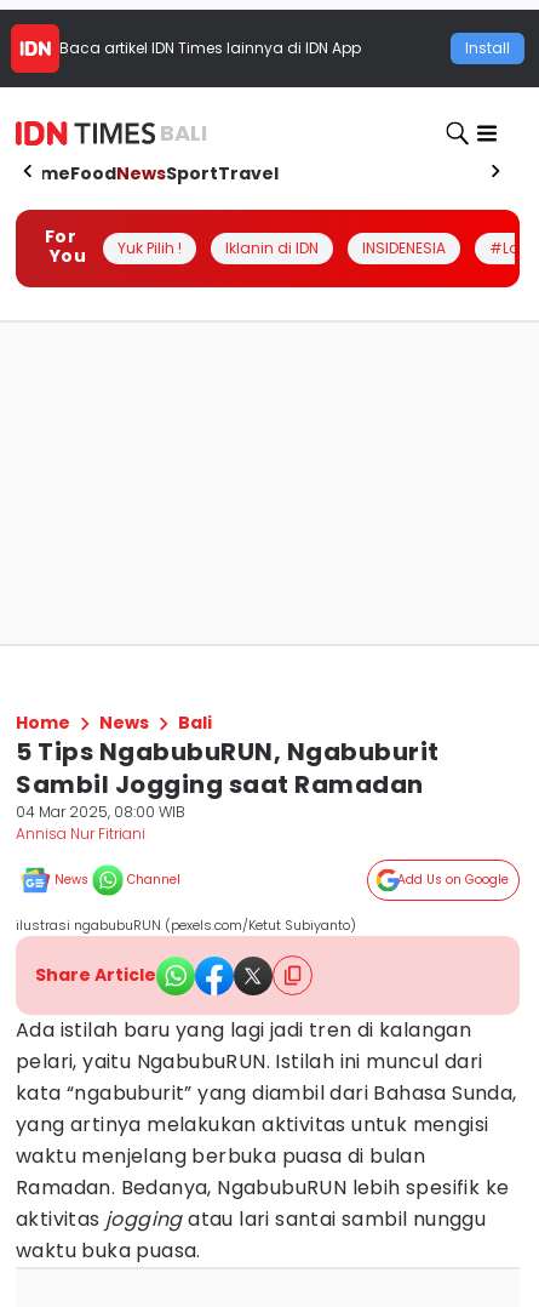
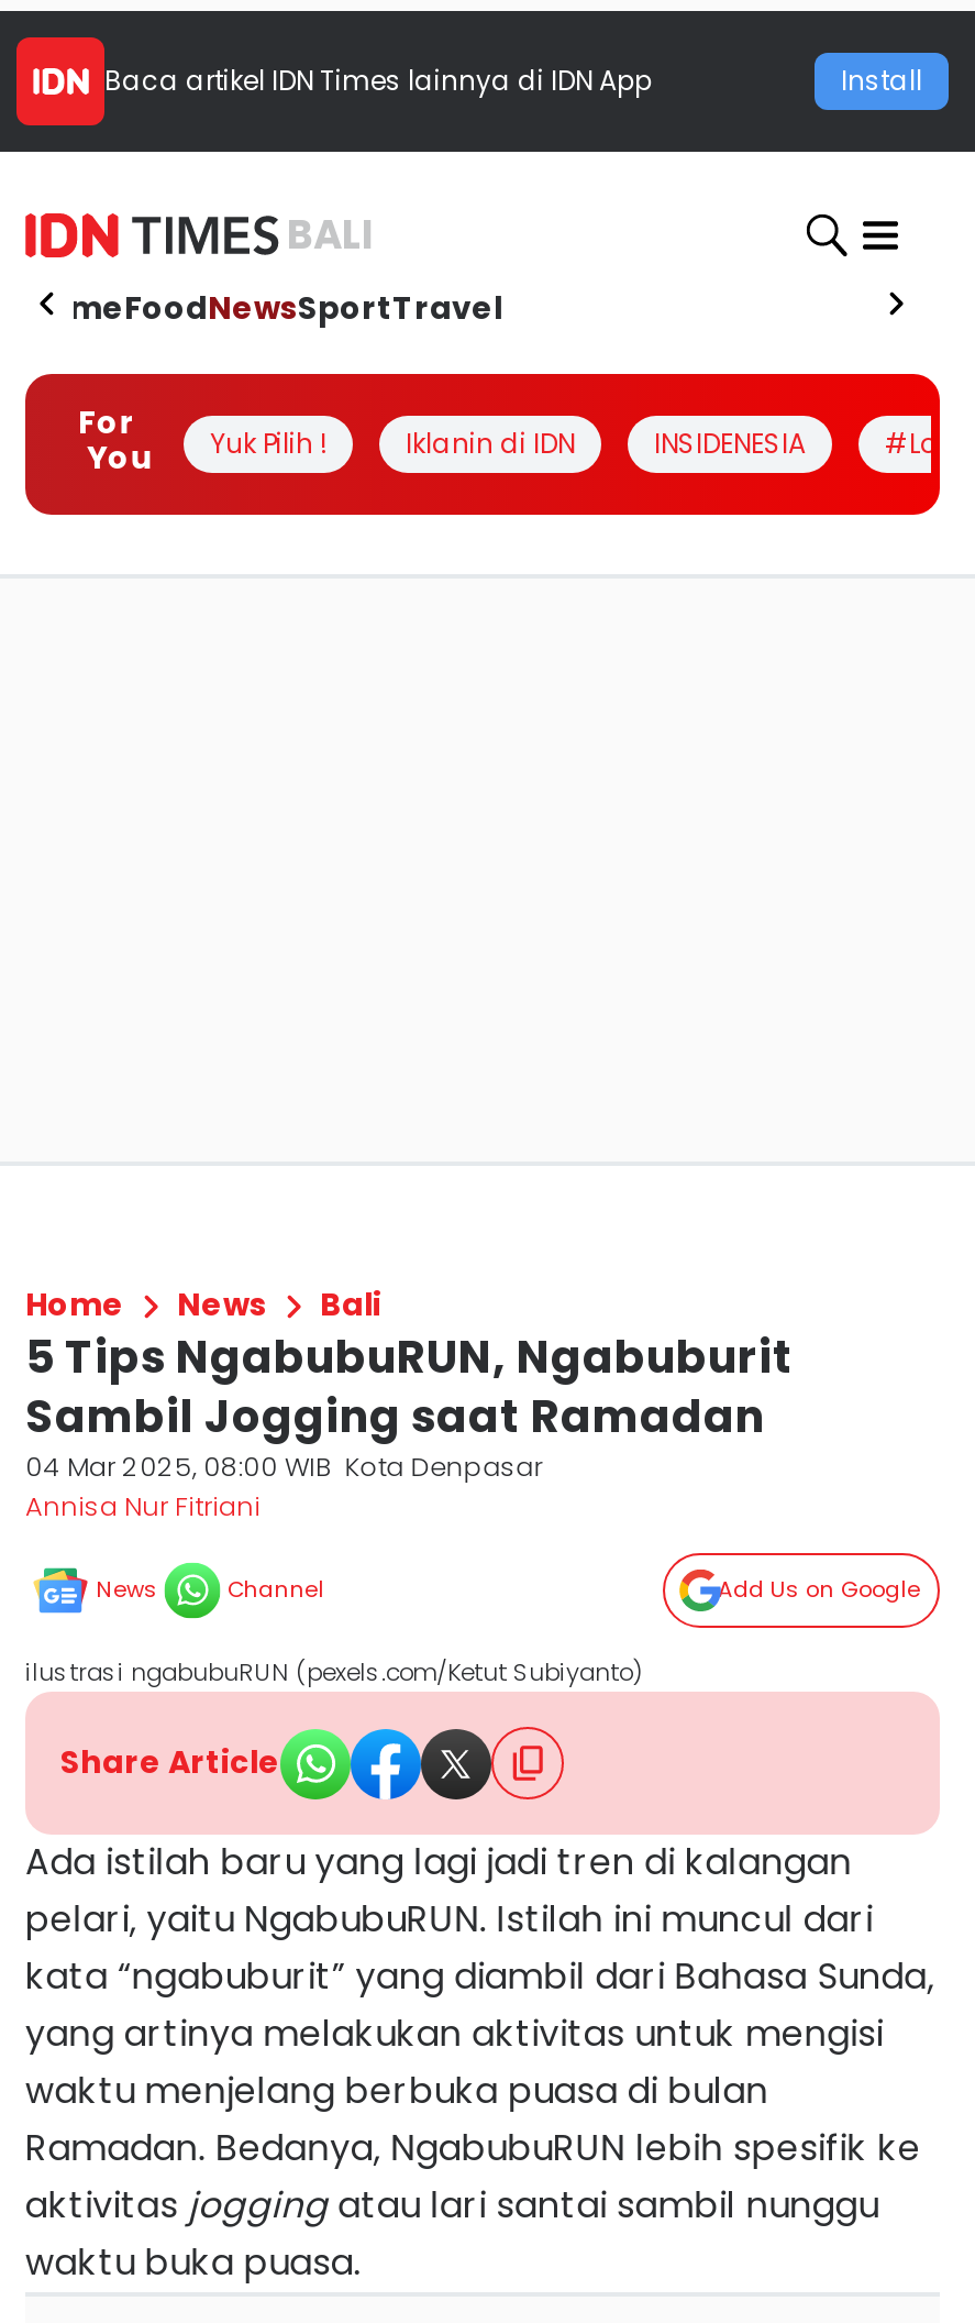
- 04 Mar 2025, 08:00 WIB
+ 04 Mar 2025, 08:00 WIB Kota Denpasar
